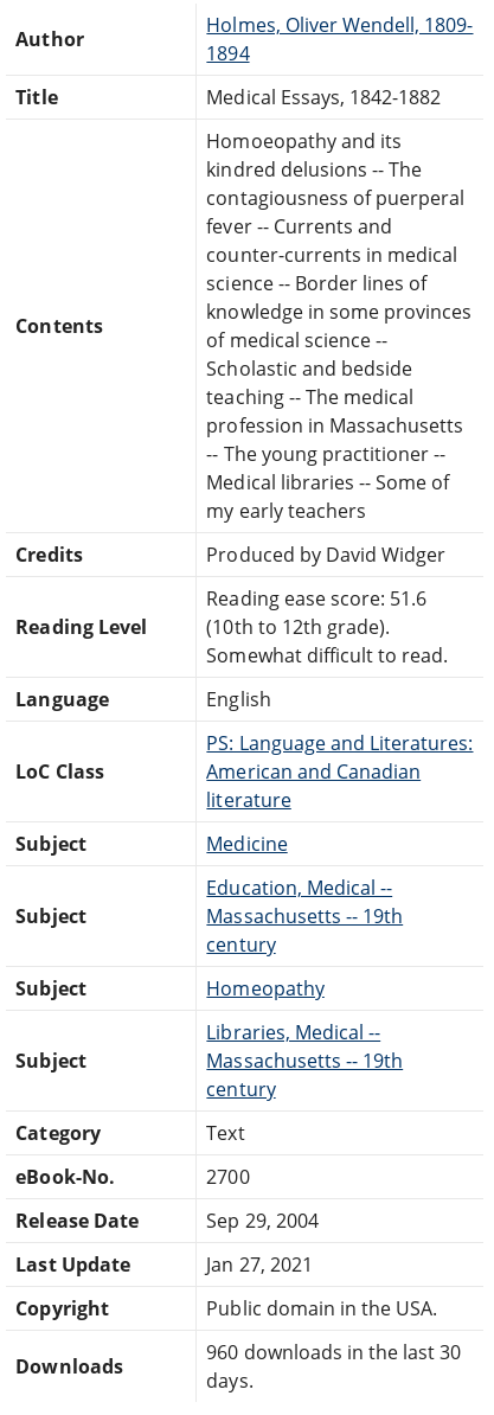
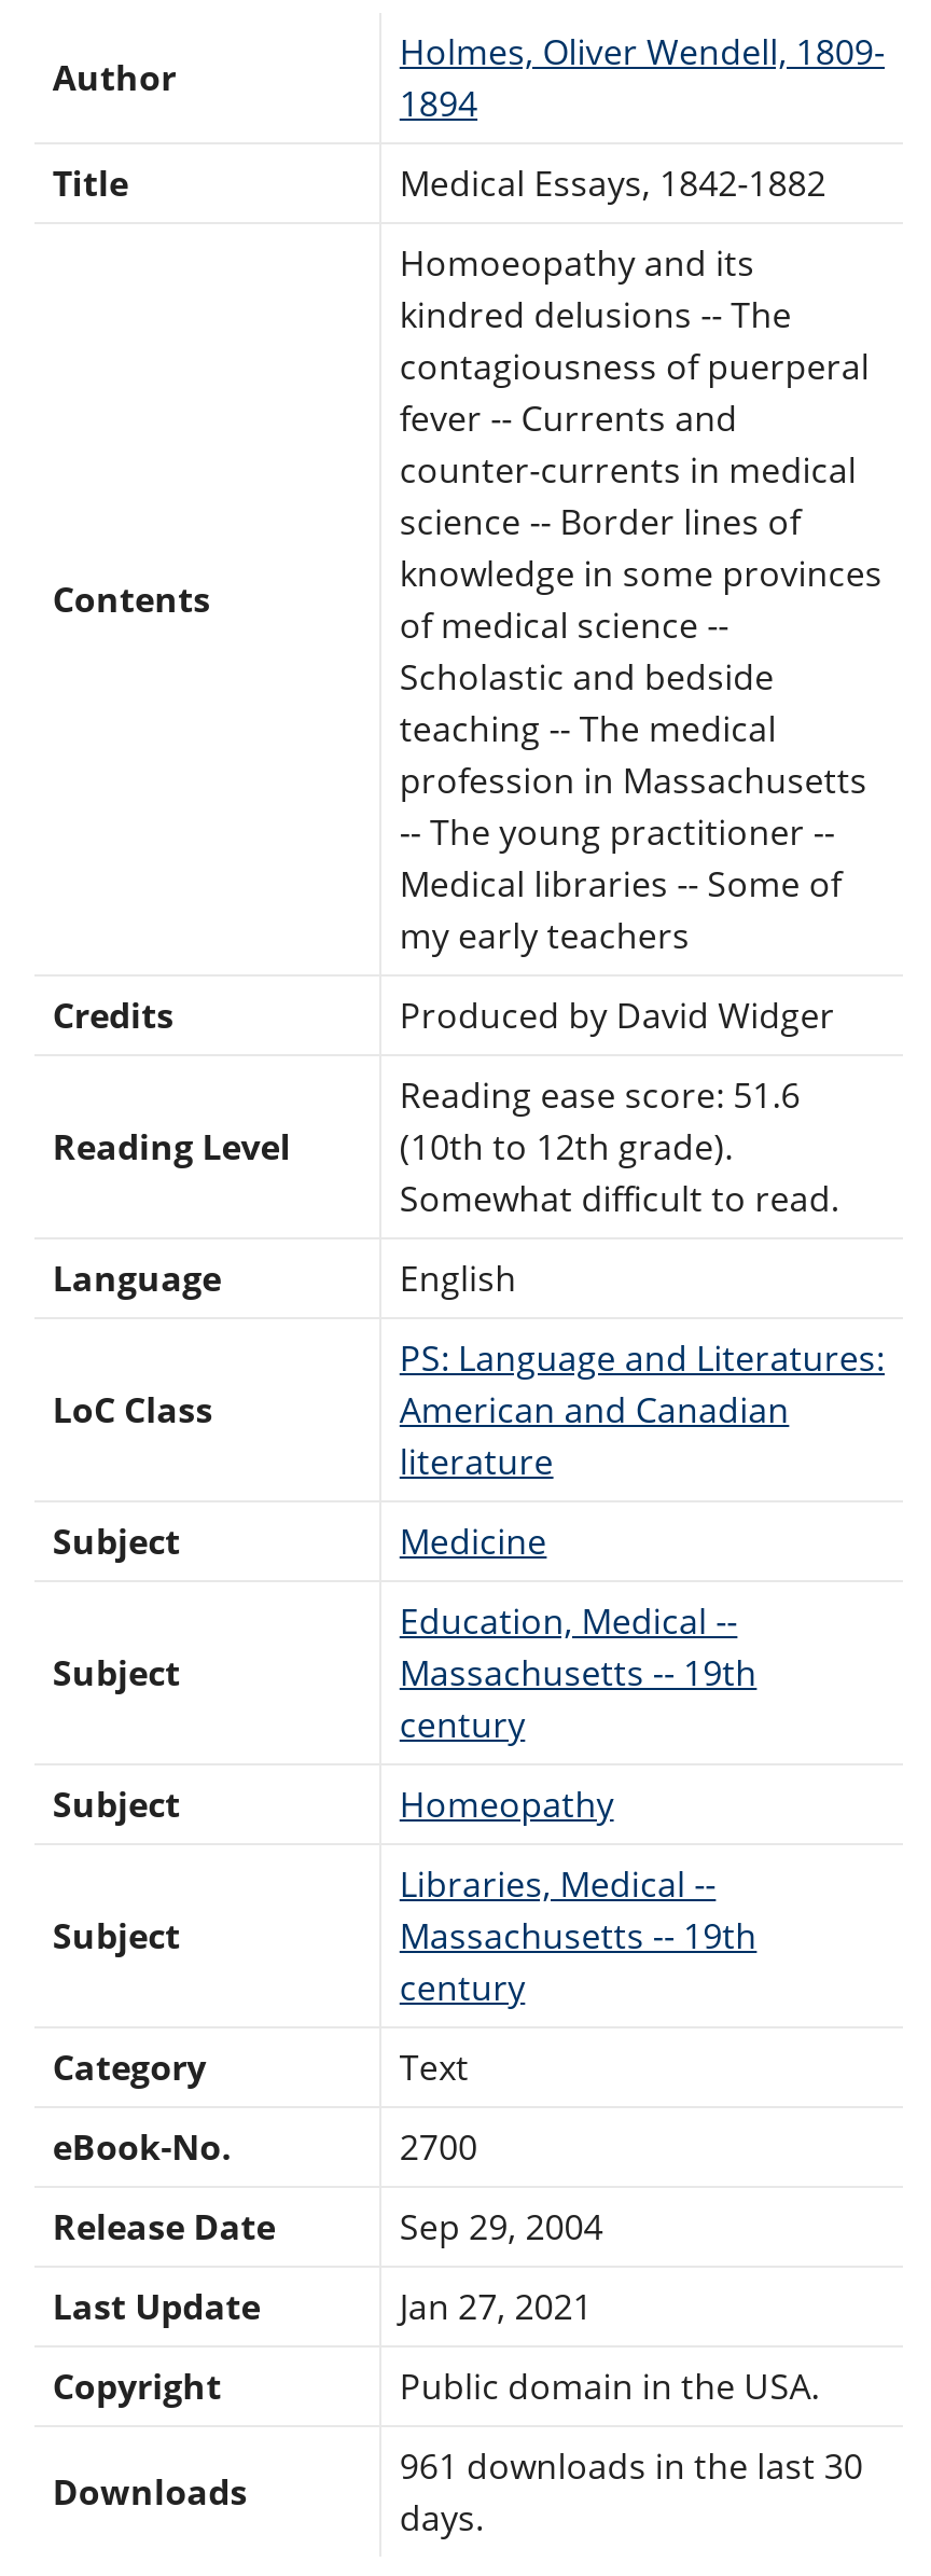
- 960 downloads in the last 30
+ 961 downloads in the last 30
